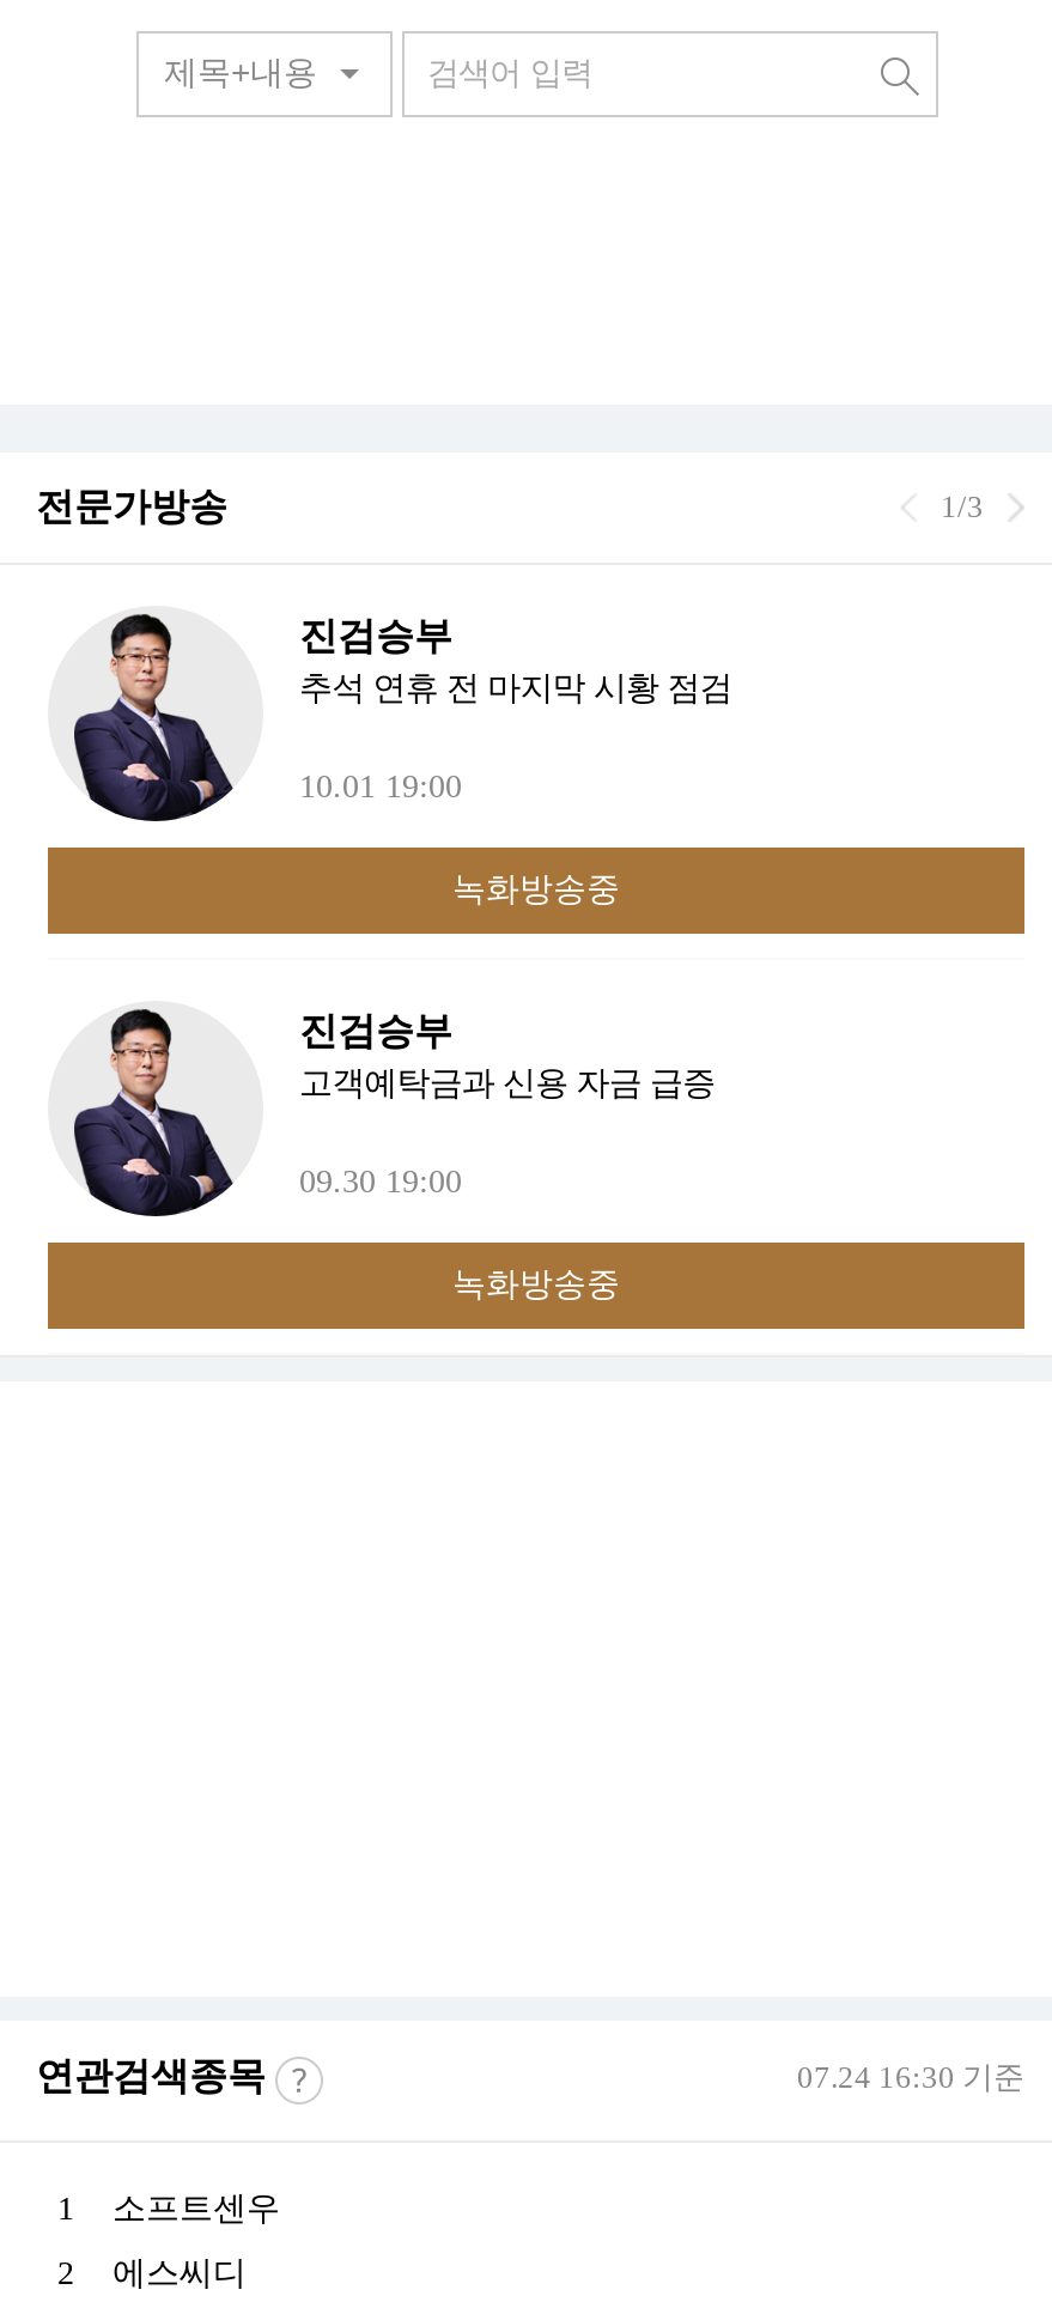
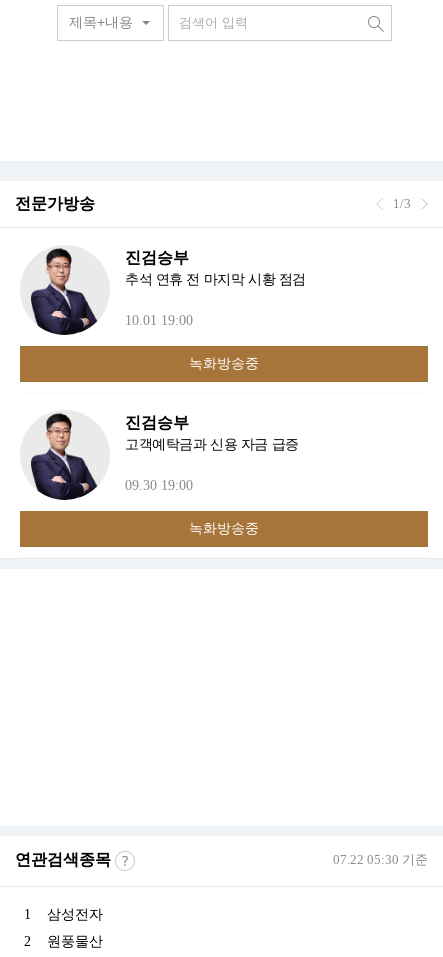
- 07.24 16:30 기준
+ 07.22 05:30 기준

- 소프트센우
+ 삼성전자

- 에스씨디
+ 원풍물산
